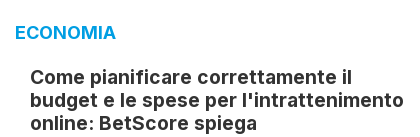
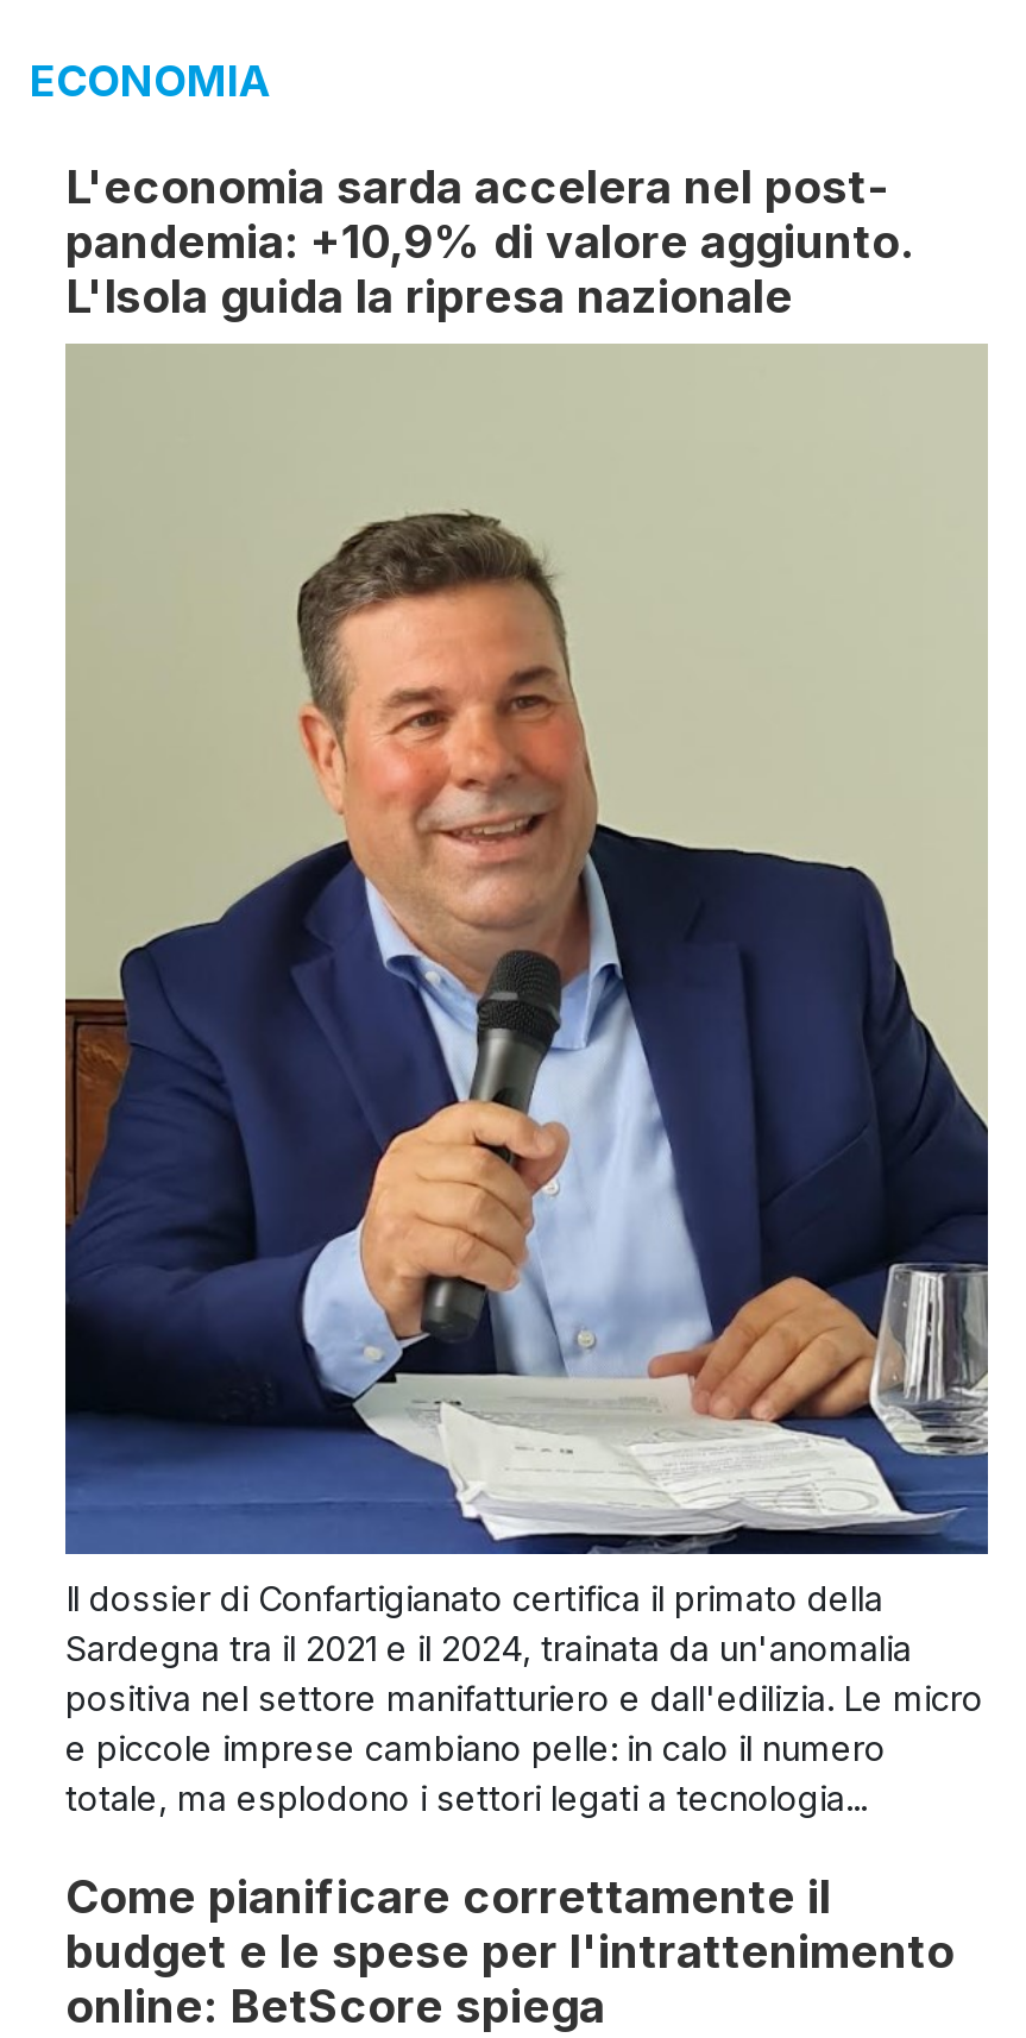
+ [image]
+ Il dossier di Confartigianato certifica il primato della
+ Sardegna tra il 2021 e il 2024, trainata da un'anomalia
+ positiva nel settore manifatturiero e dall'edilizia. Le micro
+ e piccole imprese cambiano pelle: in calo il numero
+ totale, ma esplodono i settori legati a tecnologia...

+ L'economia sarda accelera nel post-
+ pandemia: +10,9% di valore aggiunto.
+ L'Isola guida la ripresa nazionale
